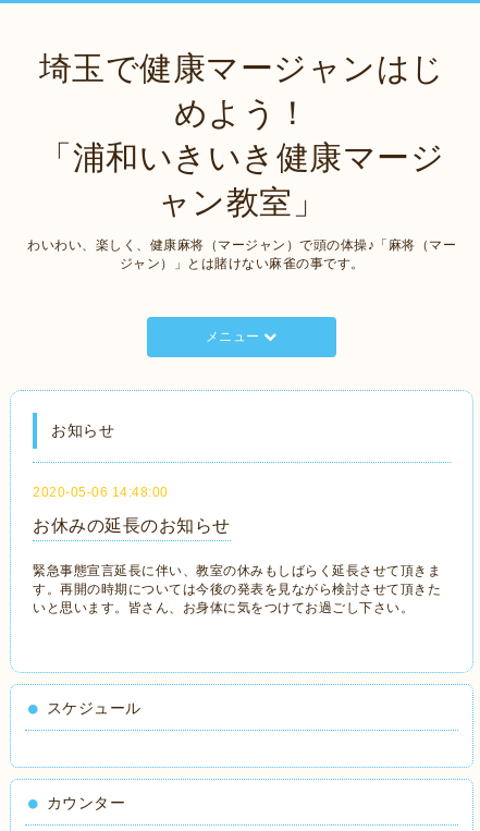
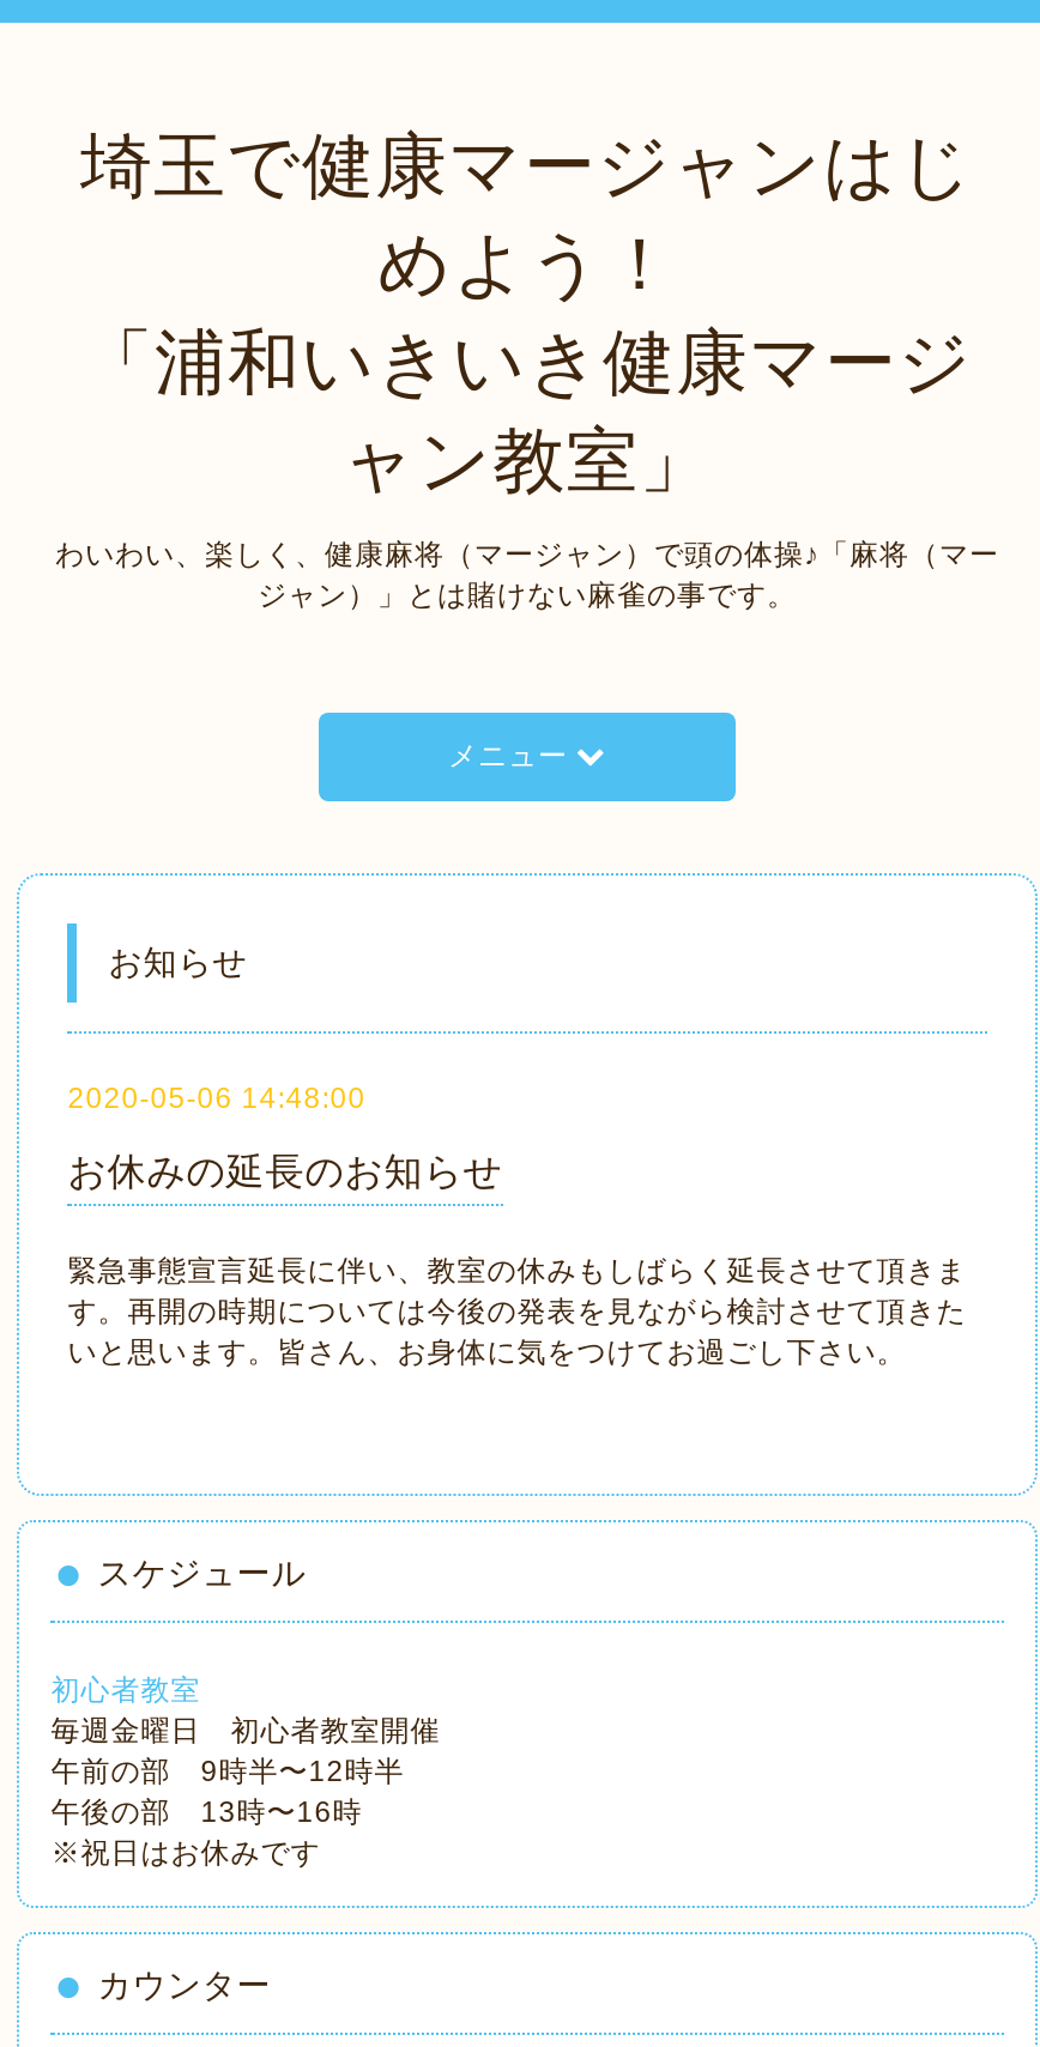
+ 初心者教室
+ 毎週金曜日 初心者教室開催
+ 午前の部 9時半〜12時半
+ 午後の部 13時〜16時
+ ※祝日はお休みです
